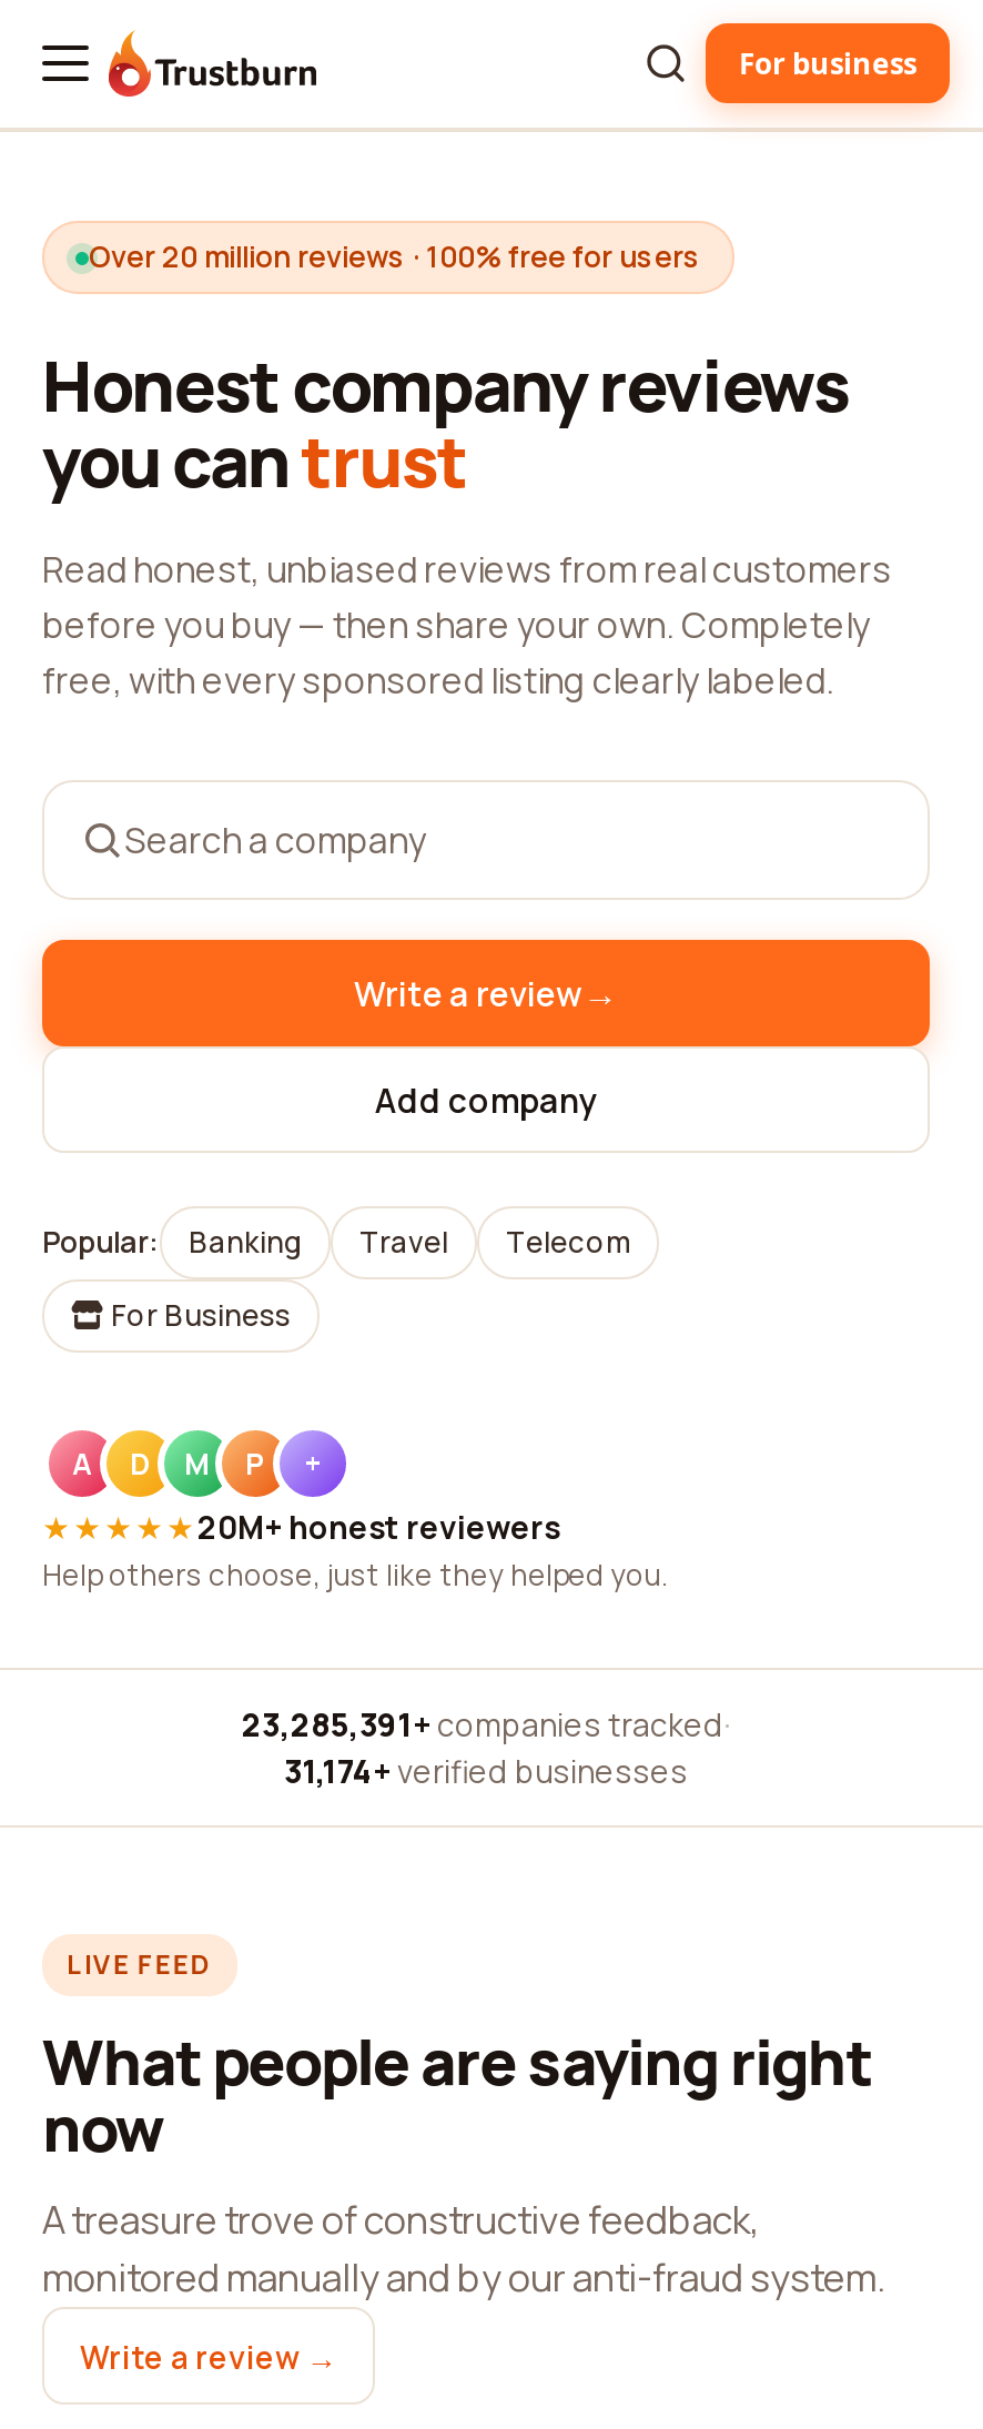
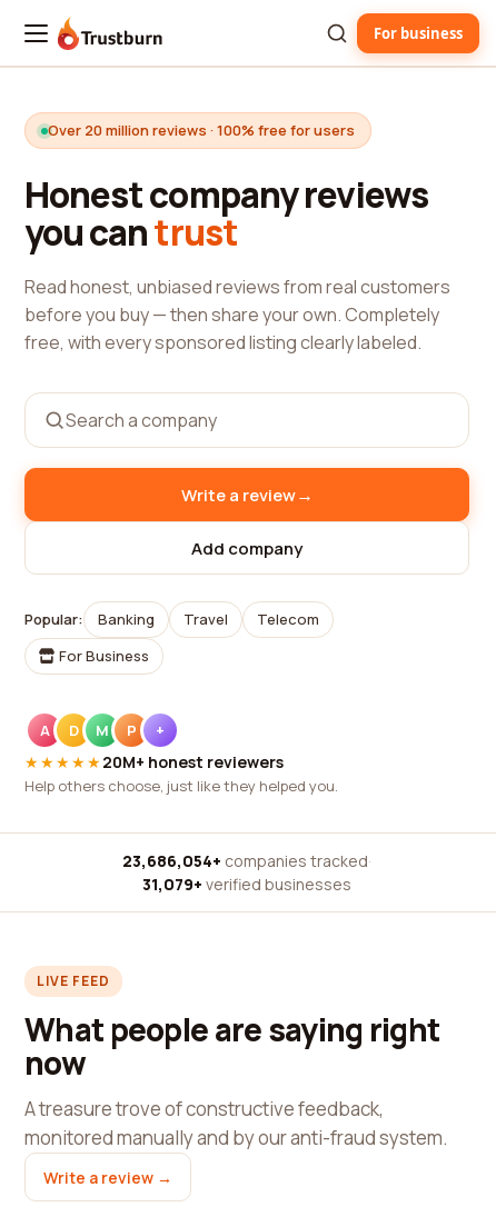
- 23,285,391+ companies tracked ·
+ 23,686,054+ companies tracked ·

- 31,174+ verified businesses
+ 31,079+ verified businesses
